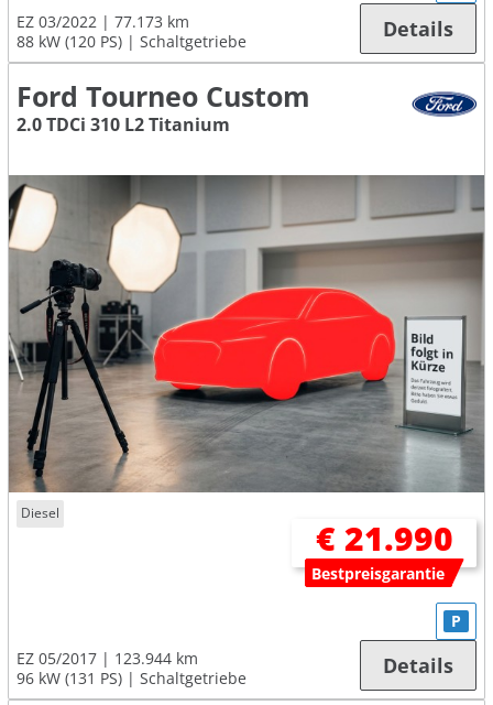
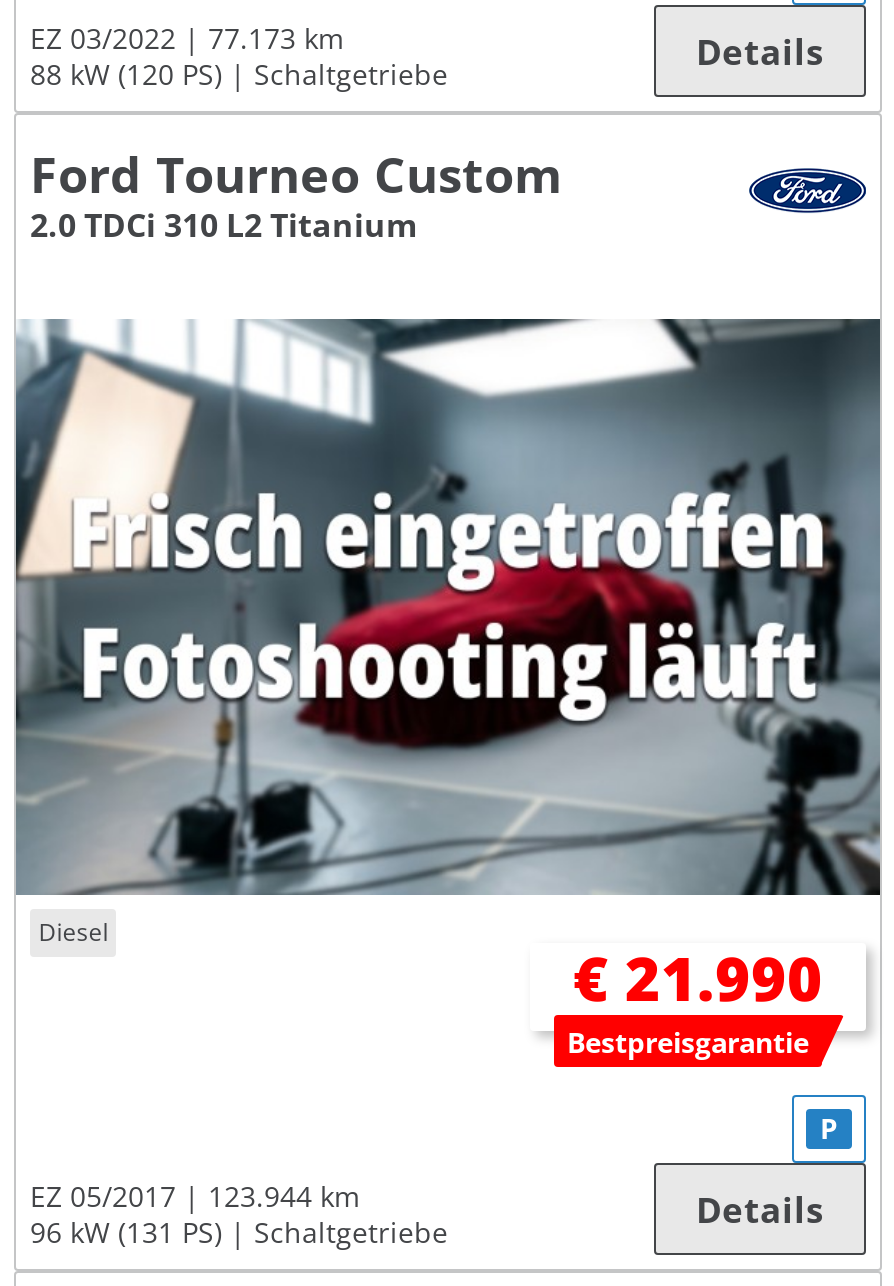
- [image]
+ [image]
